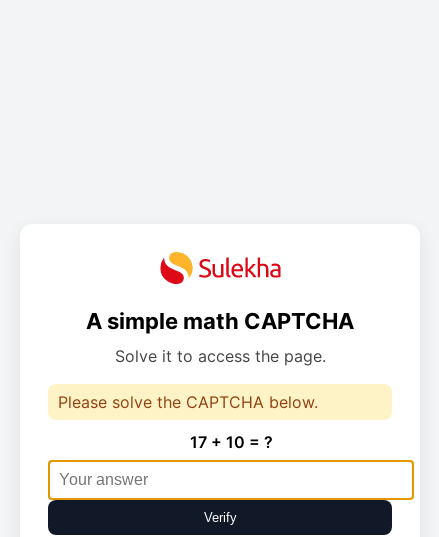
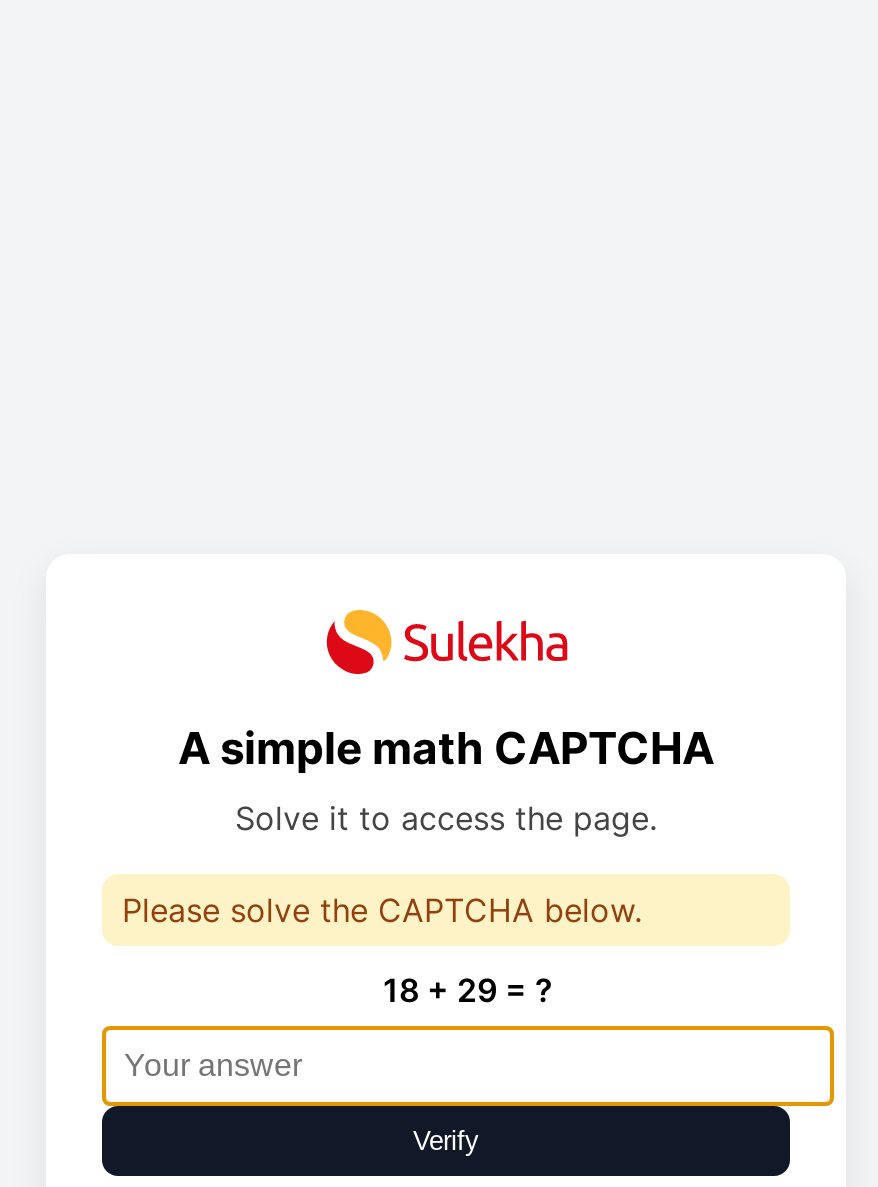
- 17 + 10 = ?
+ 18 + 29 = ?
